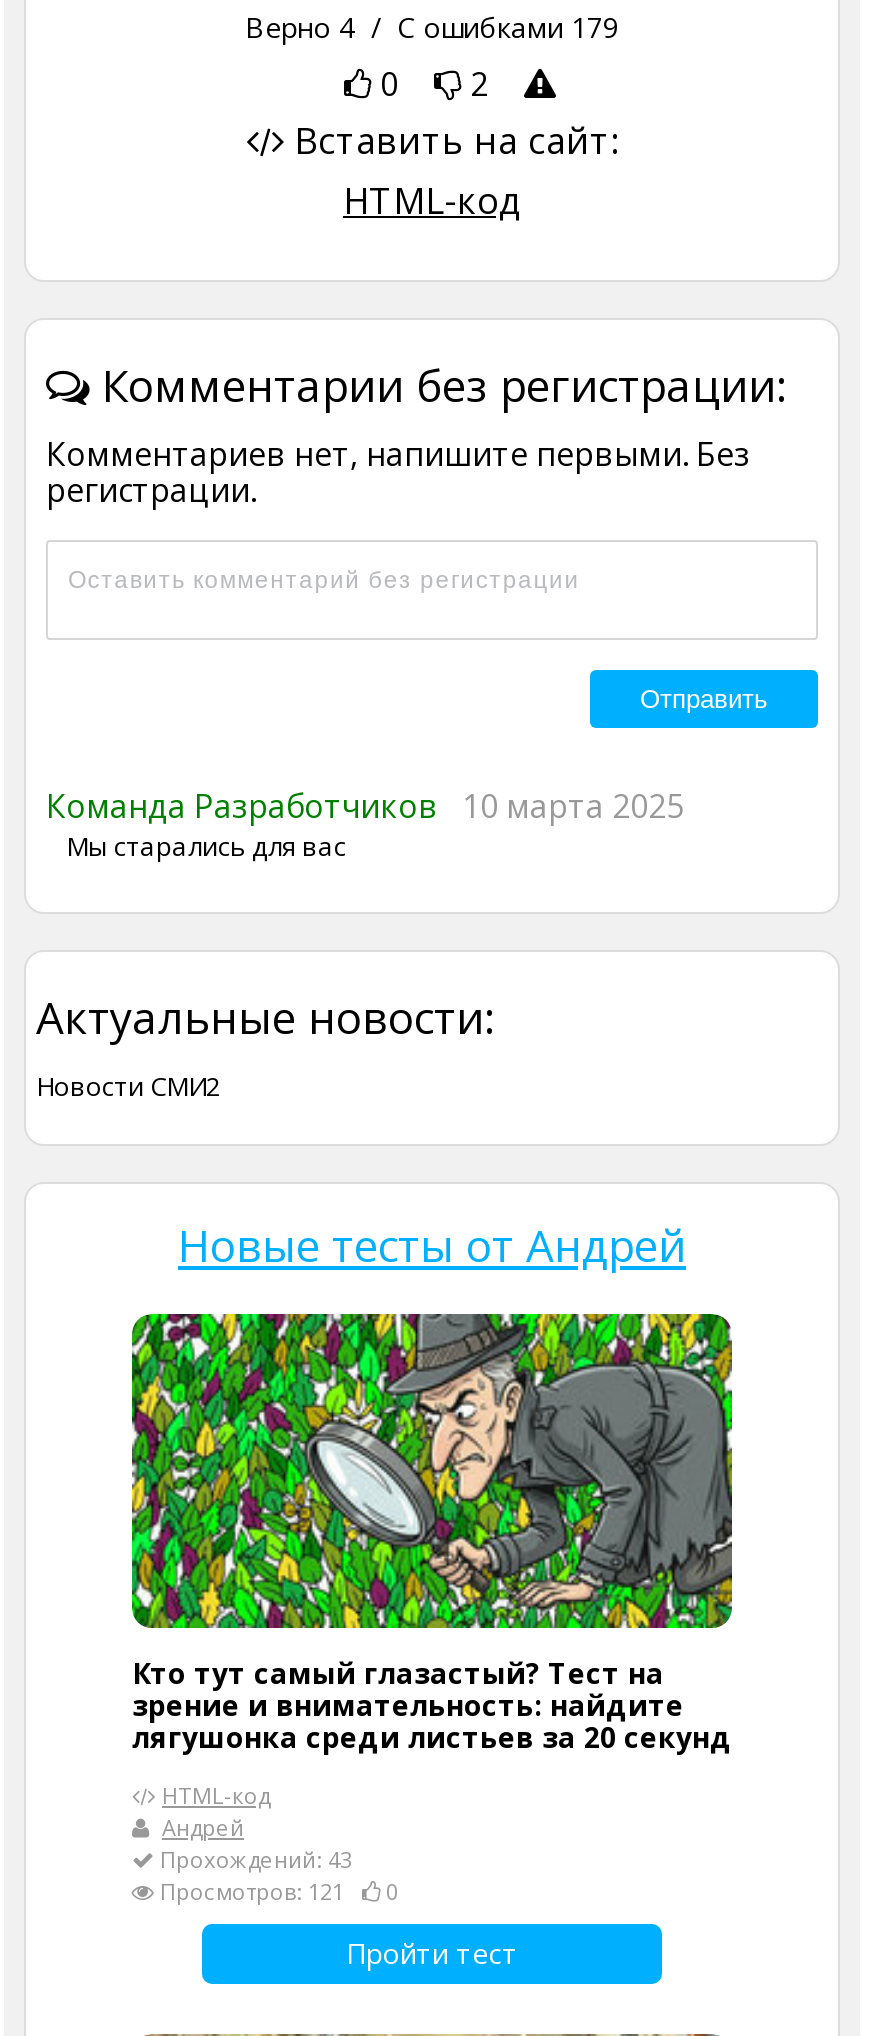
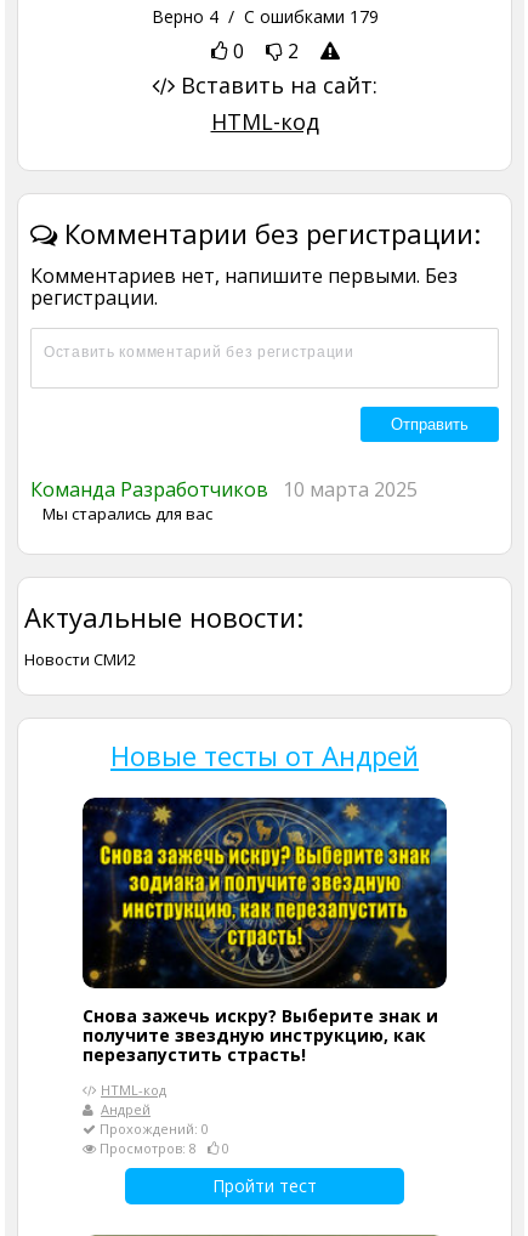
- [image]
- Кто тут самый глазастый? Тест на
- зрение и внимательность: найдите
- лягушонка среди листьев за 20 секунд
+ [image]
+ Снова зажечь искру? Выберите знак и
+ получите звездную инструкцию, как
+ перезапустить страсть!

- Прохождений: 43
+ Прохождений: 0

- Просмотров: 121 0
+ Просмотров: 8 0
